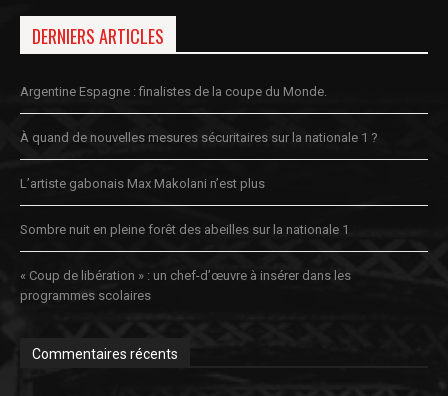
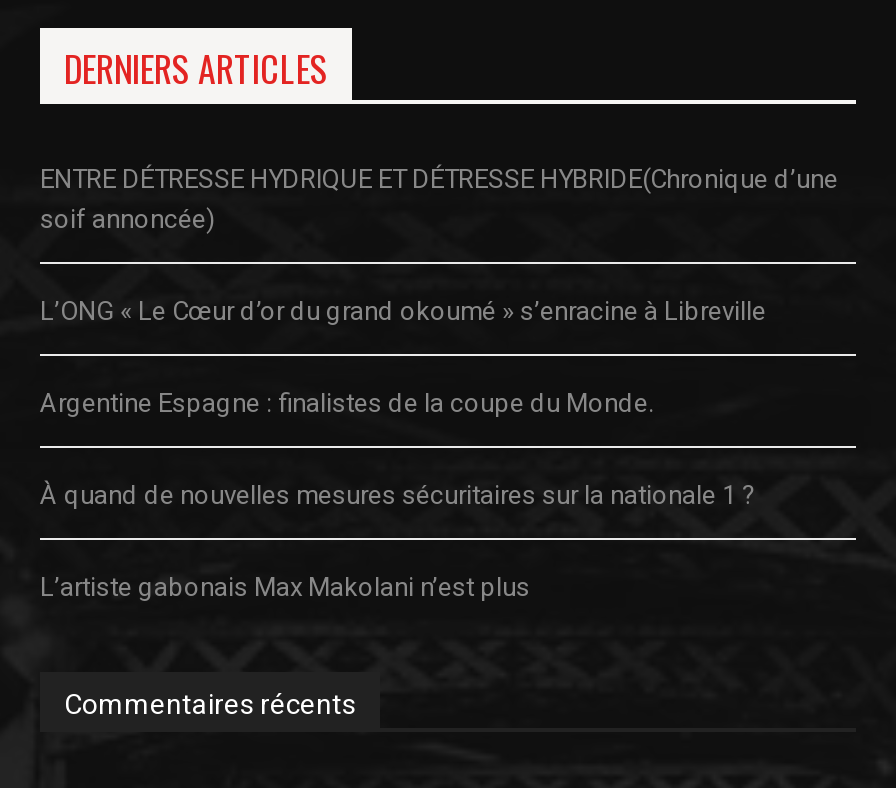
+ ENTRE DÉTRESSE HYDRIQUE ET DÉTRESSE HYBRIDE(Chronique d’une
+ soif annoncée)
+ L’ONG « Le Cœur d’or du grand okoumé » s’enracine à Libreville

moved down: Argentine Espagne : finalistes de la coupe du Monde. | À quand de nouvelles mesures sécuritaires sur la nationale 1 ? | L’artiste gabonais Max Makolani n’est plus

- Sombre nuit en pleine forêt des abeilles sur la nationale 1
- « Coup de libération » : un chef-d’œuvre à insérer dans les
- programmes scolaires
